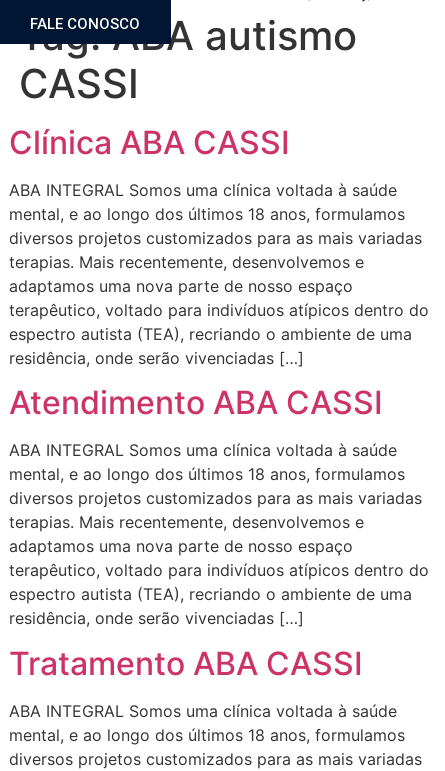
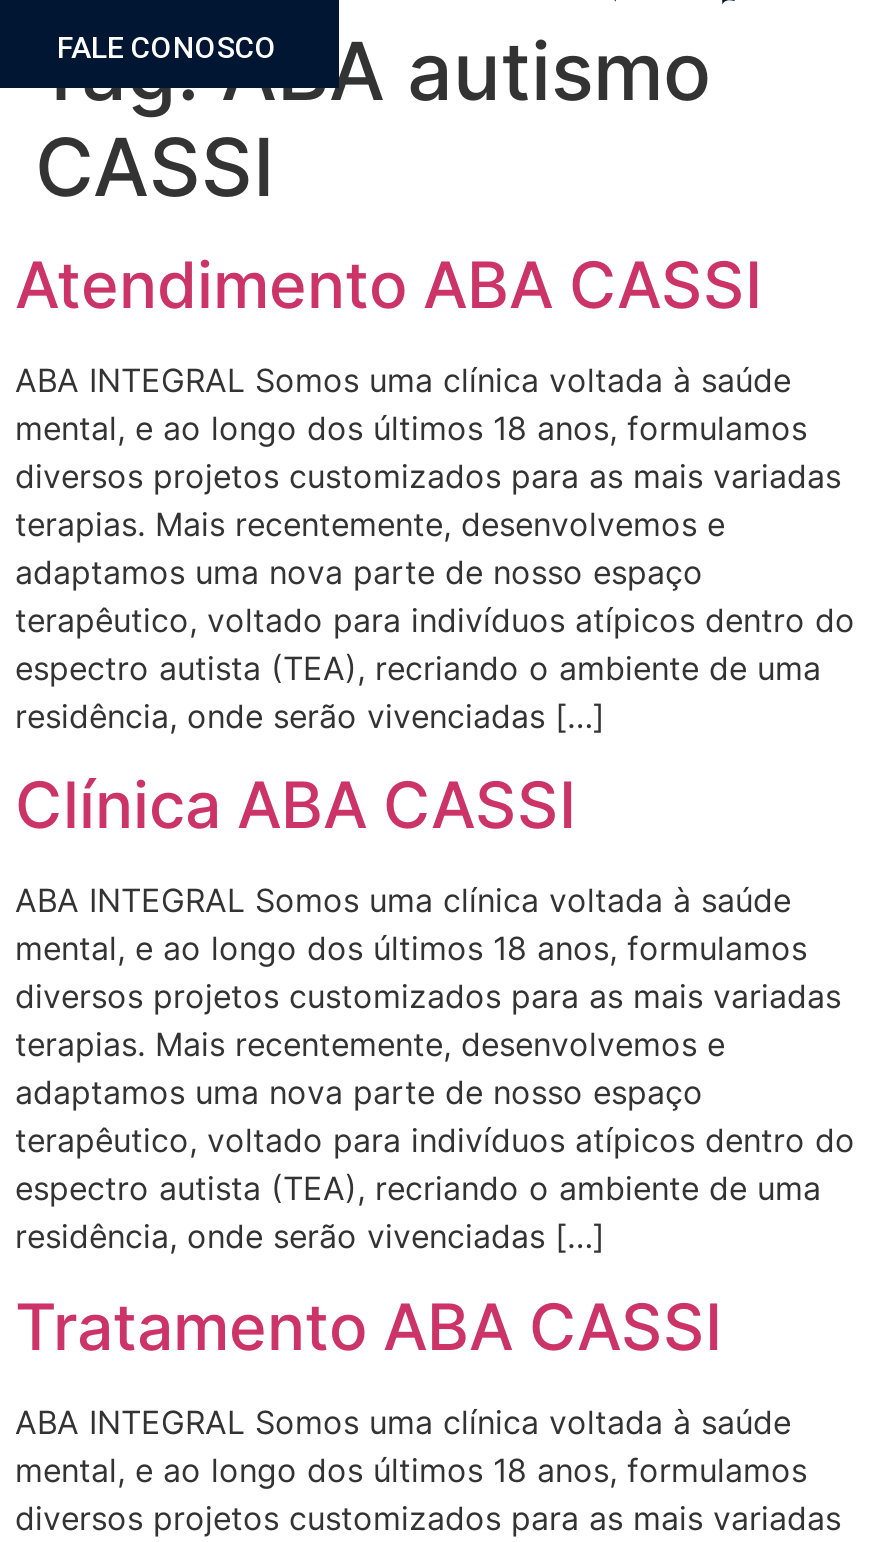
moved down: Clínica ABA CASSI

moved up: Atendimento ABA CASSI
